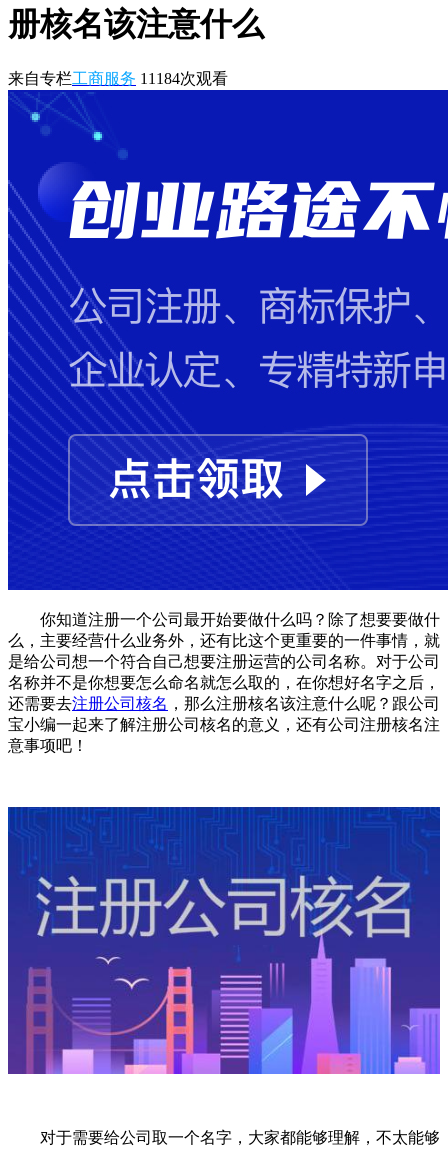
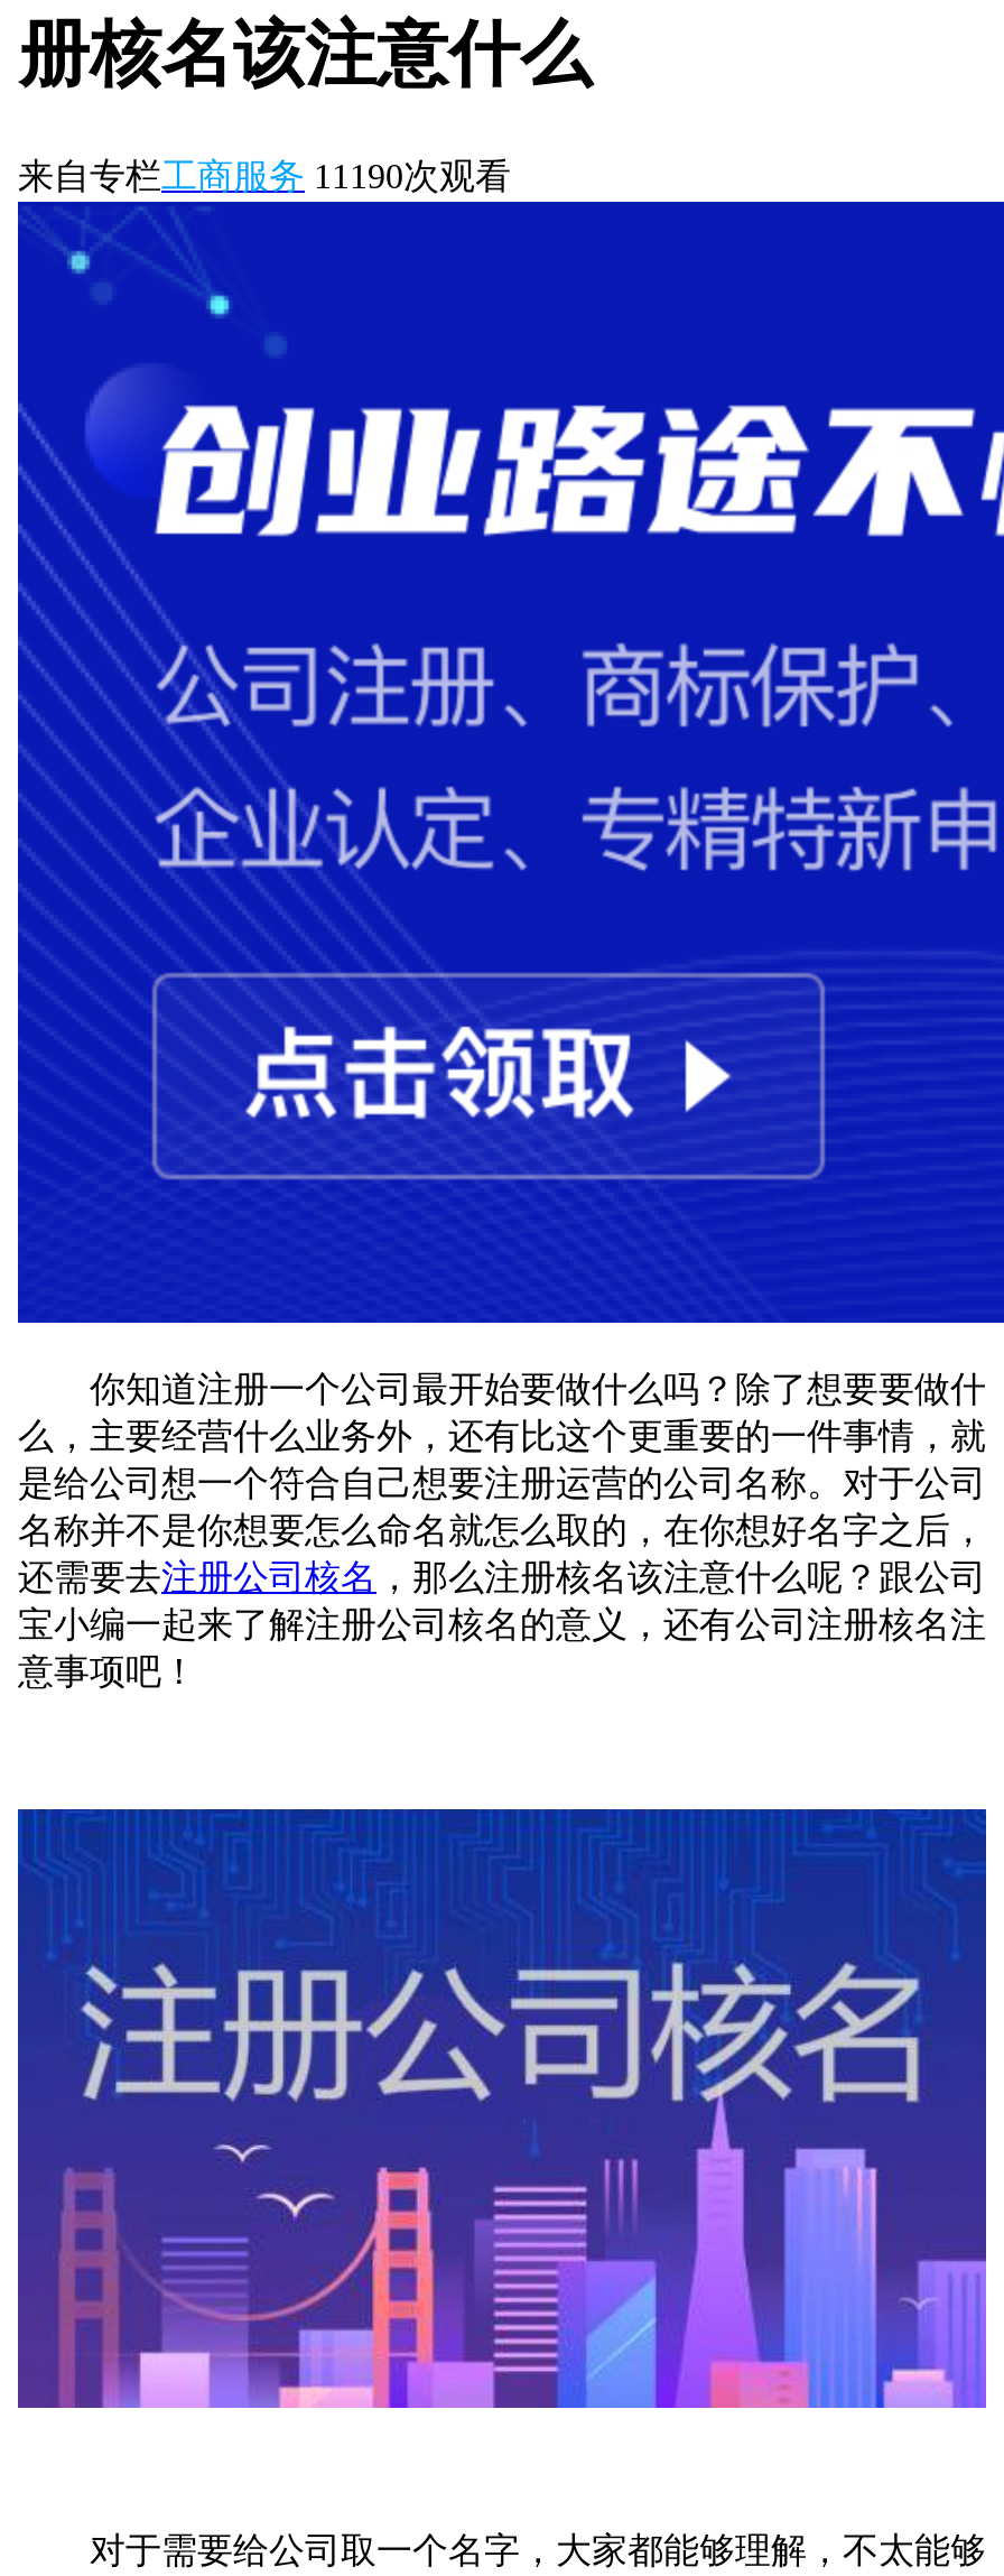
- 来自专栏工商服务 11184次观看
+ 来自专栏工商服务 11190次观看
